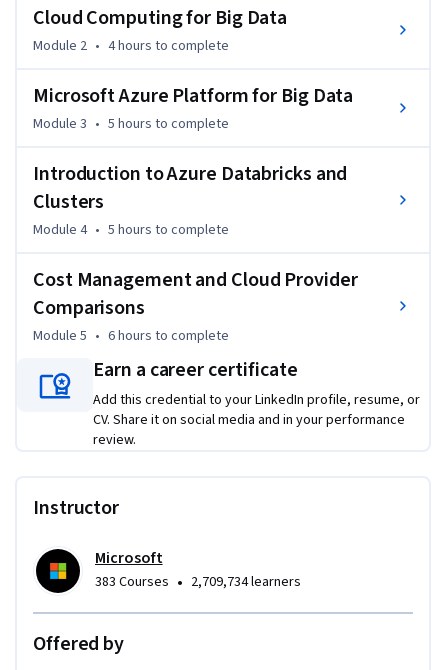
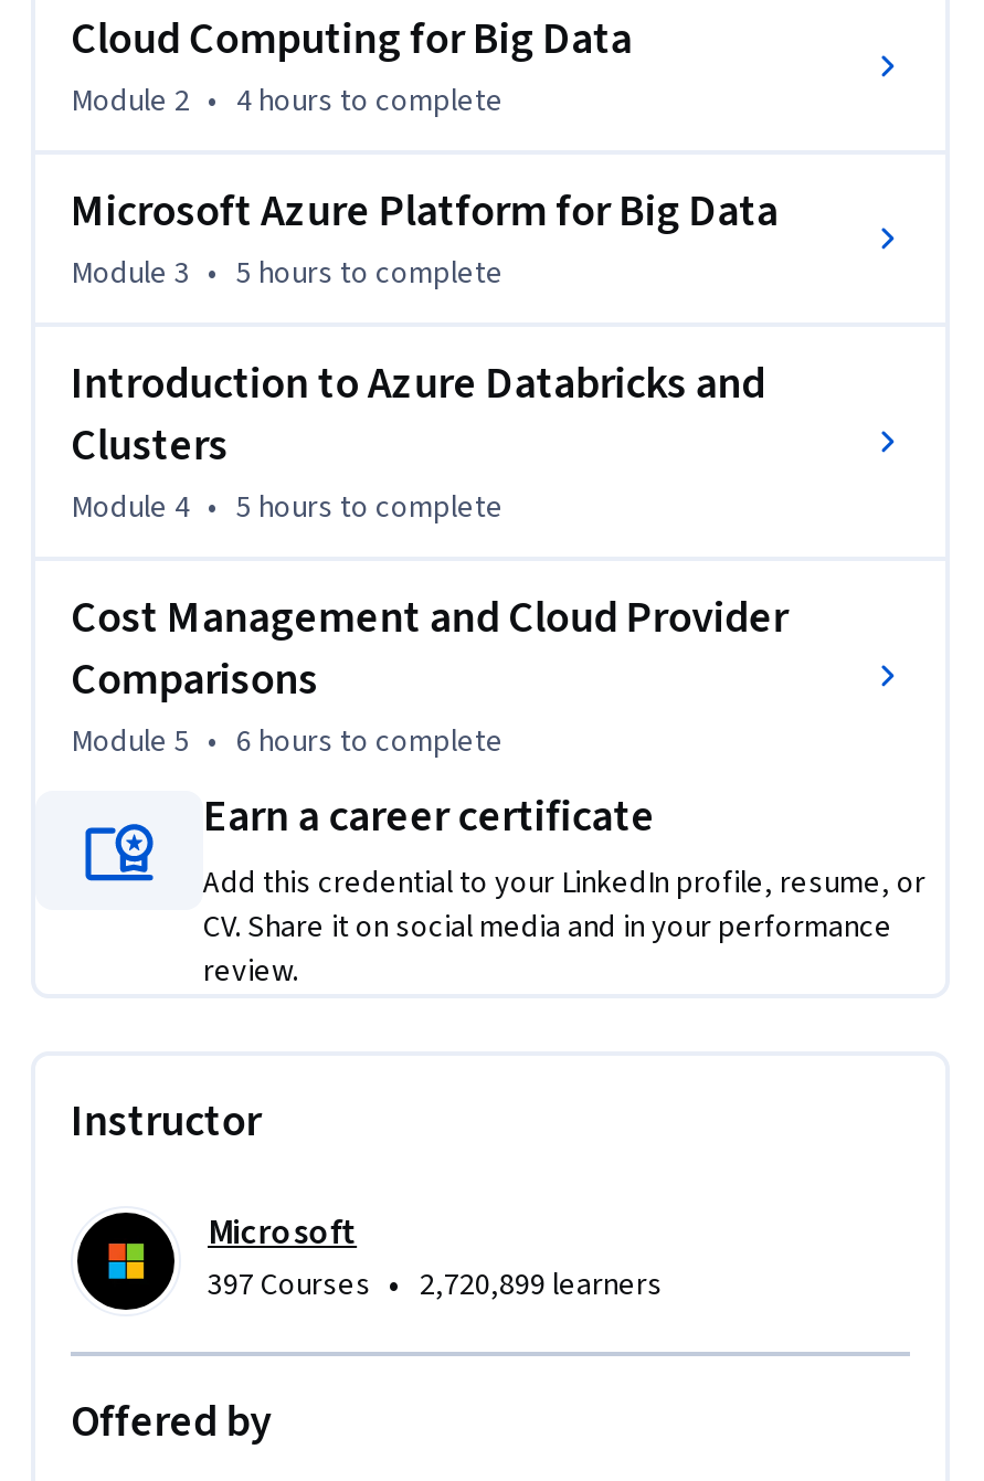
- 383 Courses • 2,709,734 learners
+ 397 Courses • 2,720,899 learners
